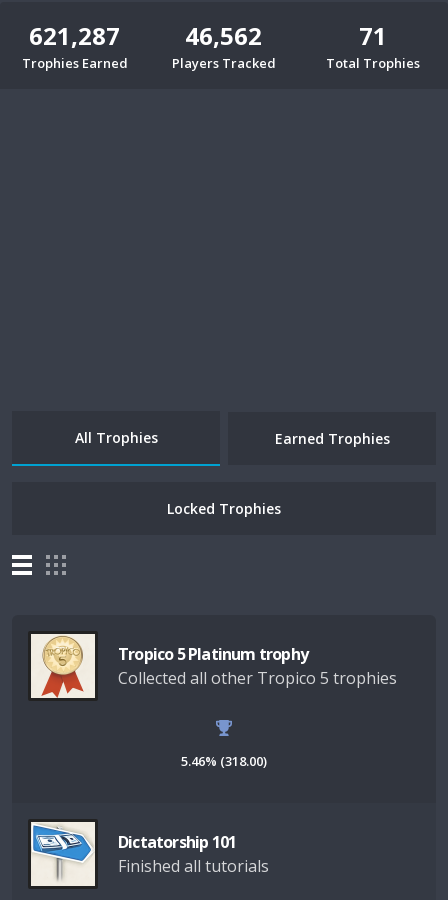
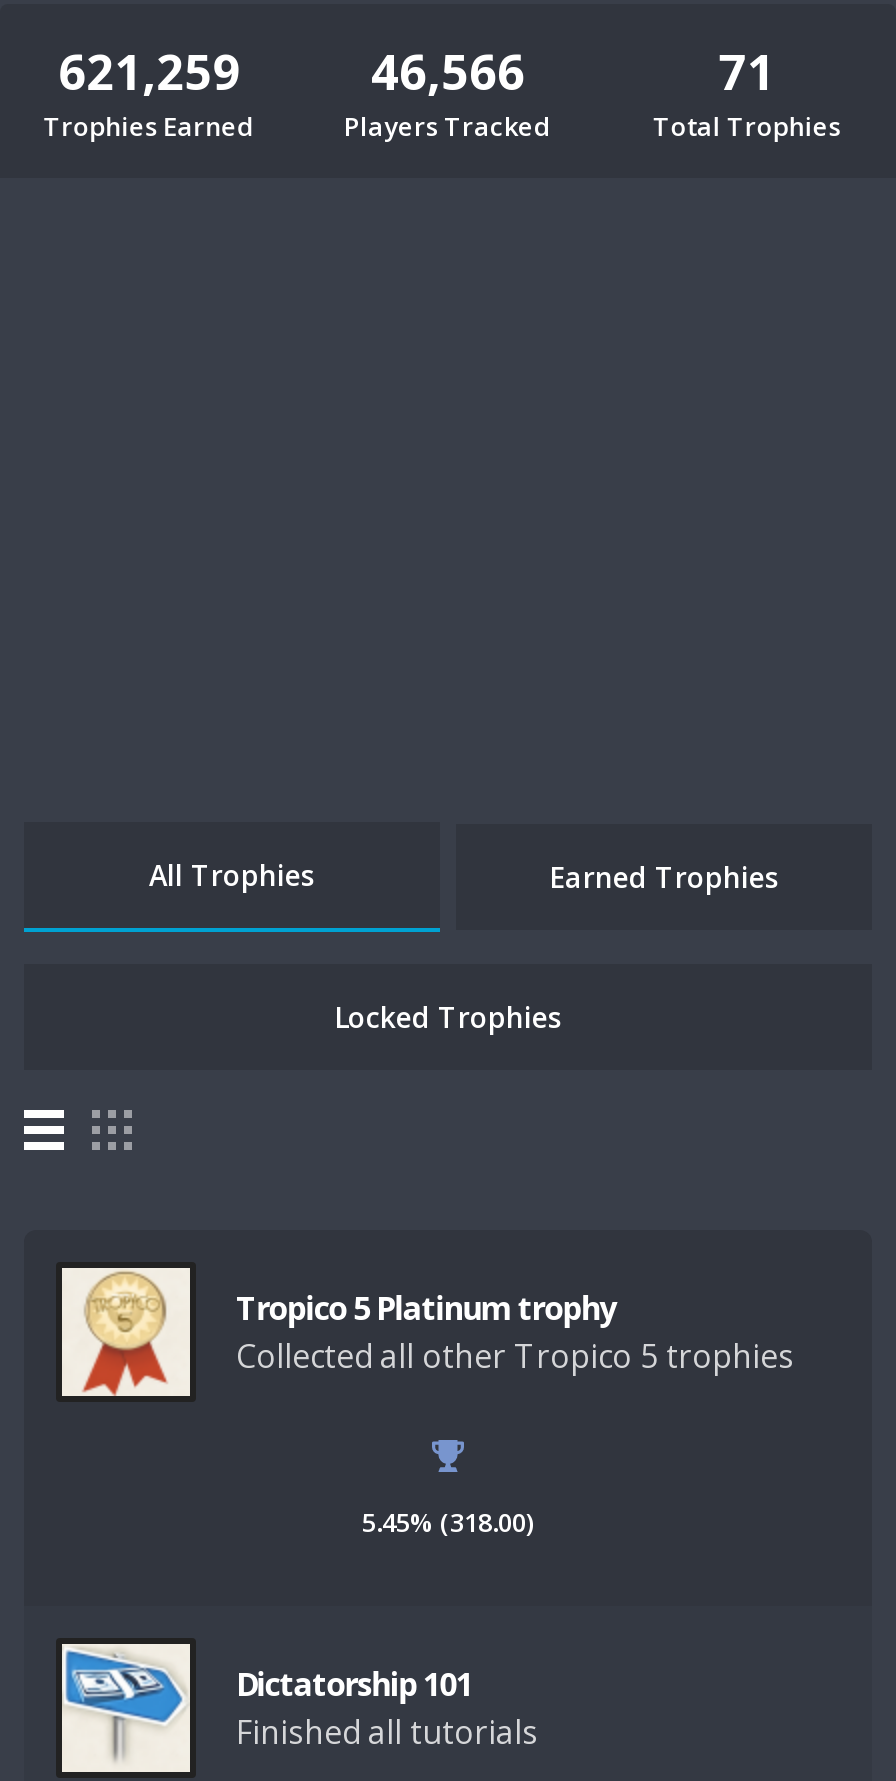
- 621,287
+ 621,259

- 46,562
+ 46,566

- 5.46% (318.00)
+ 5.45% (318.00)
